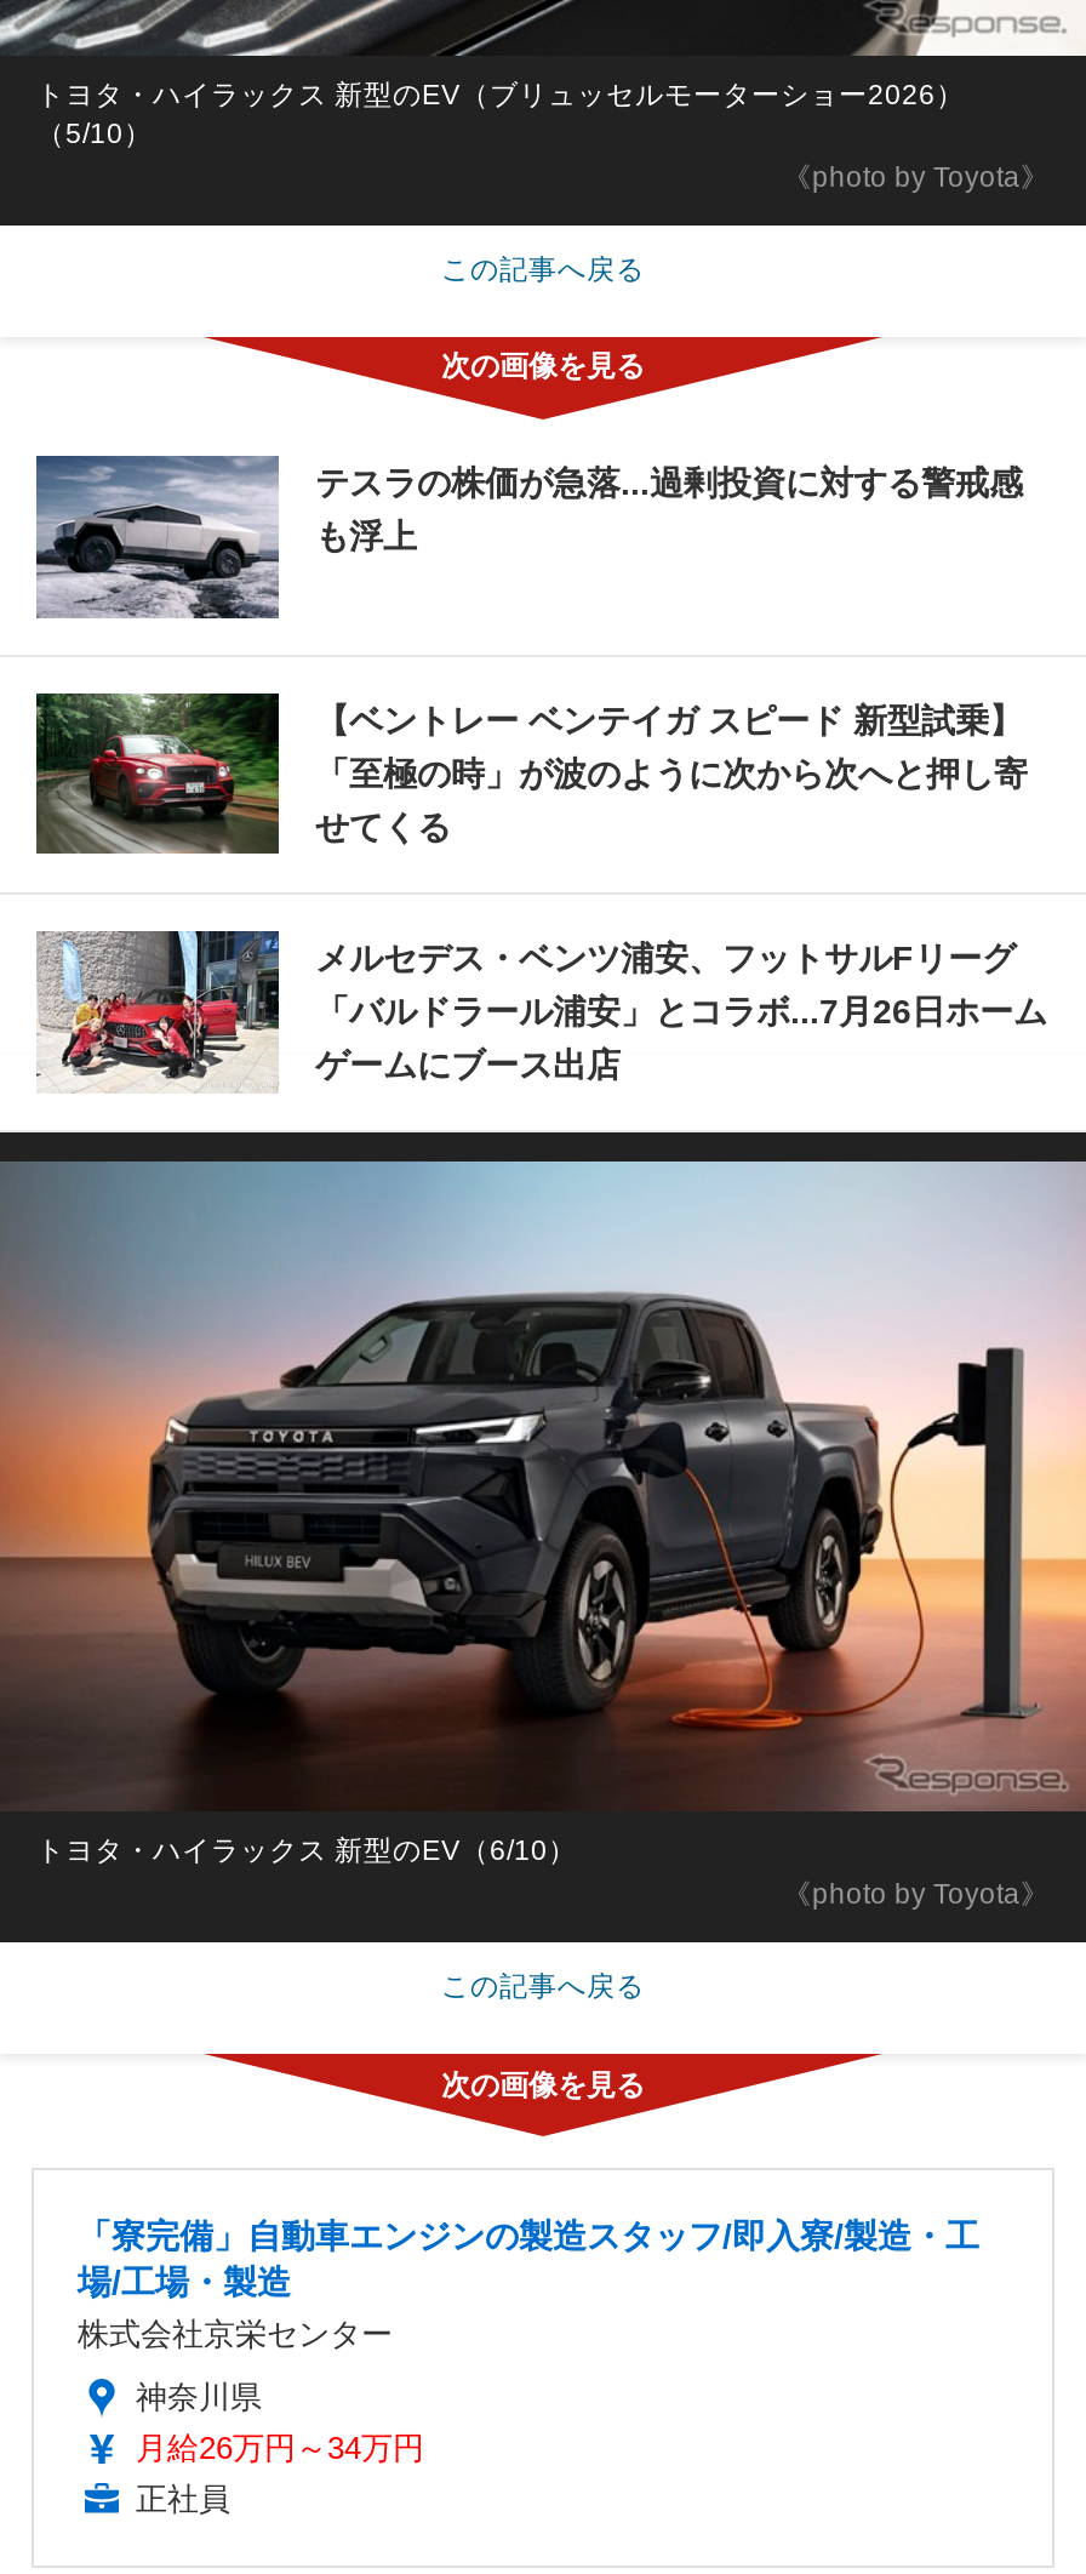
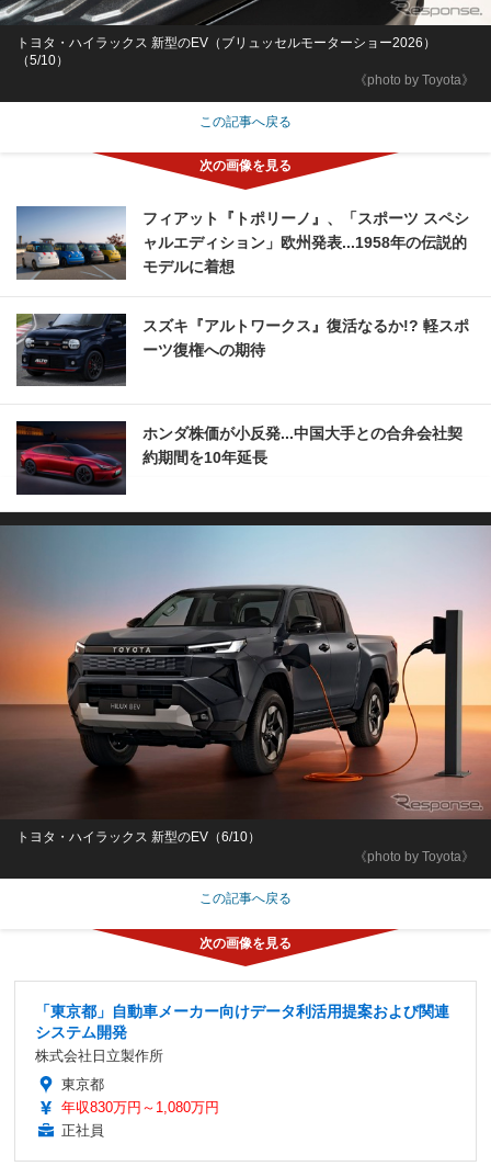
- [image]
- テスラの株価が急落...過剰投資に対する警戒感
- も浮上
+ [image]
+ フィアット『トポリーノ』、「スポーツ スペシ
+ ャルエディション」欧州発表...1958年の伝説的
+ モデルに着想

- [image]
- 【ベントレー ベンテイガ スピード 新型試乗】
- 「至極の時」が波のように次から次へと押し寄
- せてくる
+ [image]
+ スズキ『アルトワークス』復活なるか!? 軽スポ
+ ーツ復権への期待

- [image]
- メルセデス・ベンツ浦安、フットサルFリーグ
- 「バルドラール浦安」とコラボ...7月26日ホーム
- ゲームにブース出店
+ [image]
+ ホンダ株価が小反発...中国大手との合弁会社契
+ 約期間を10年延長

- 「寮完備」自動車エンジンの製造スタッフ/即入寮/製造・工
- 場/工場・製造
- 株式会社京栄センター
+ 「東京都」自動車メーカー向けデータ利活用提案および関連
+ システム開発
+ 株式会社日立製作所

- 神奈川県
- 月給26万円～34万円
+ 東京都
+ 年収830万円～1,080万円
